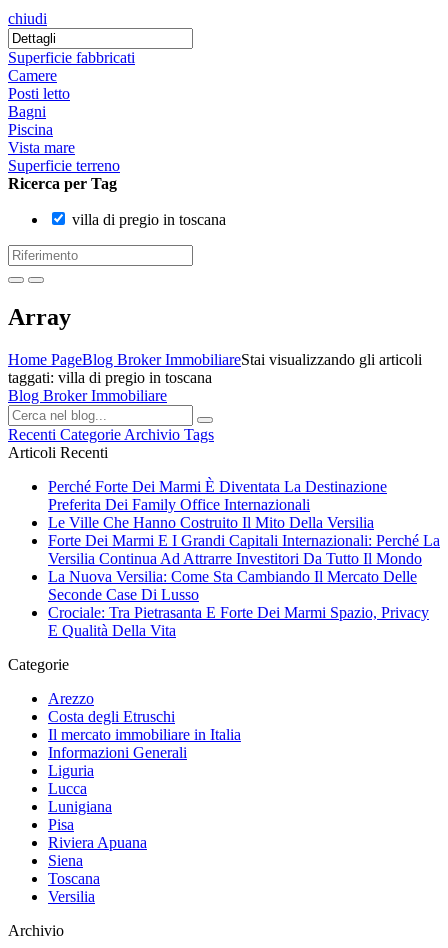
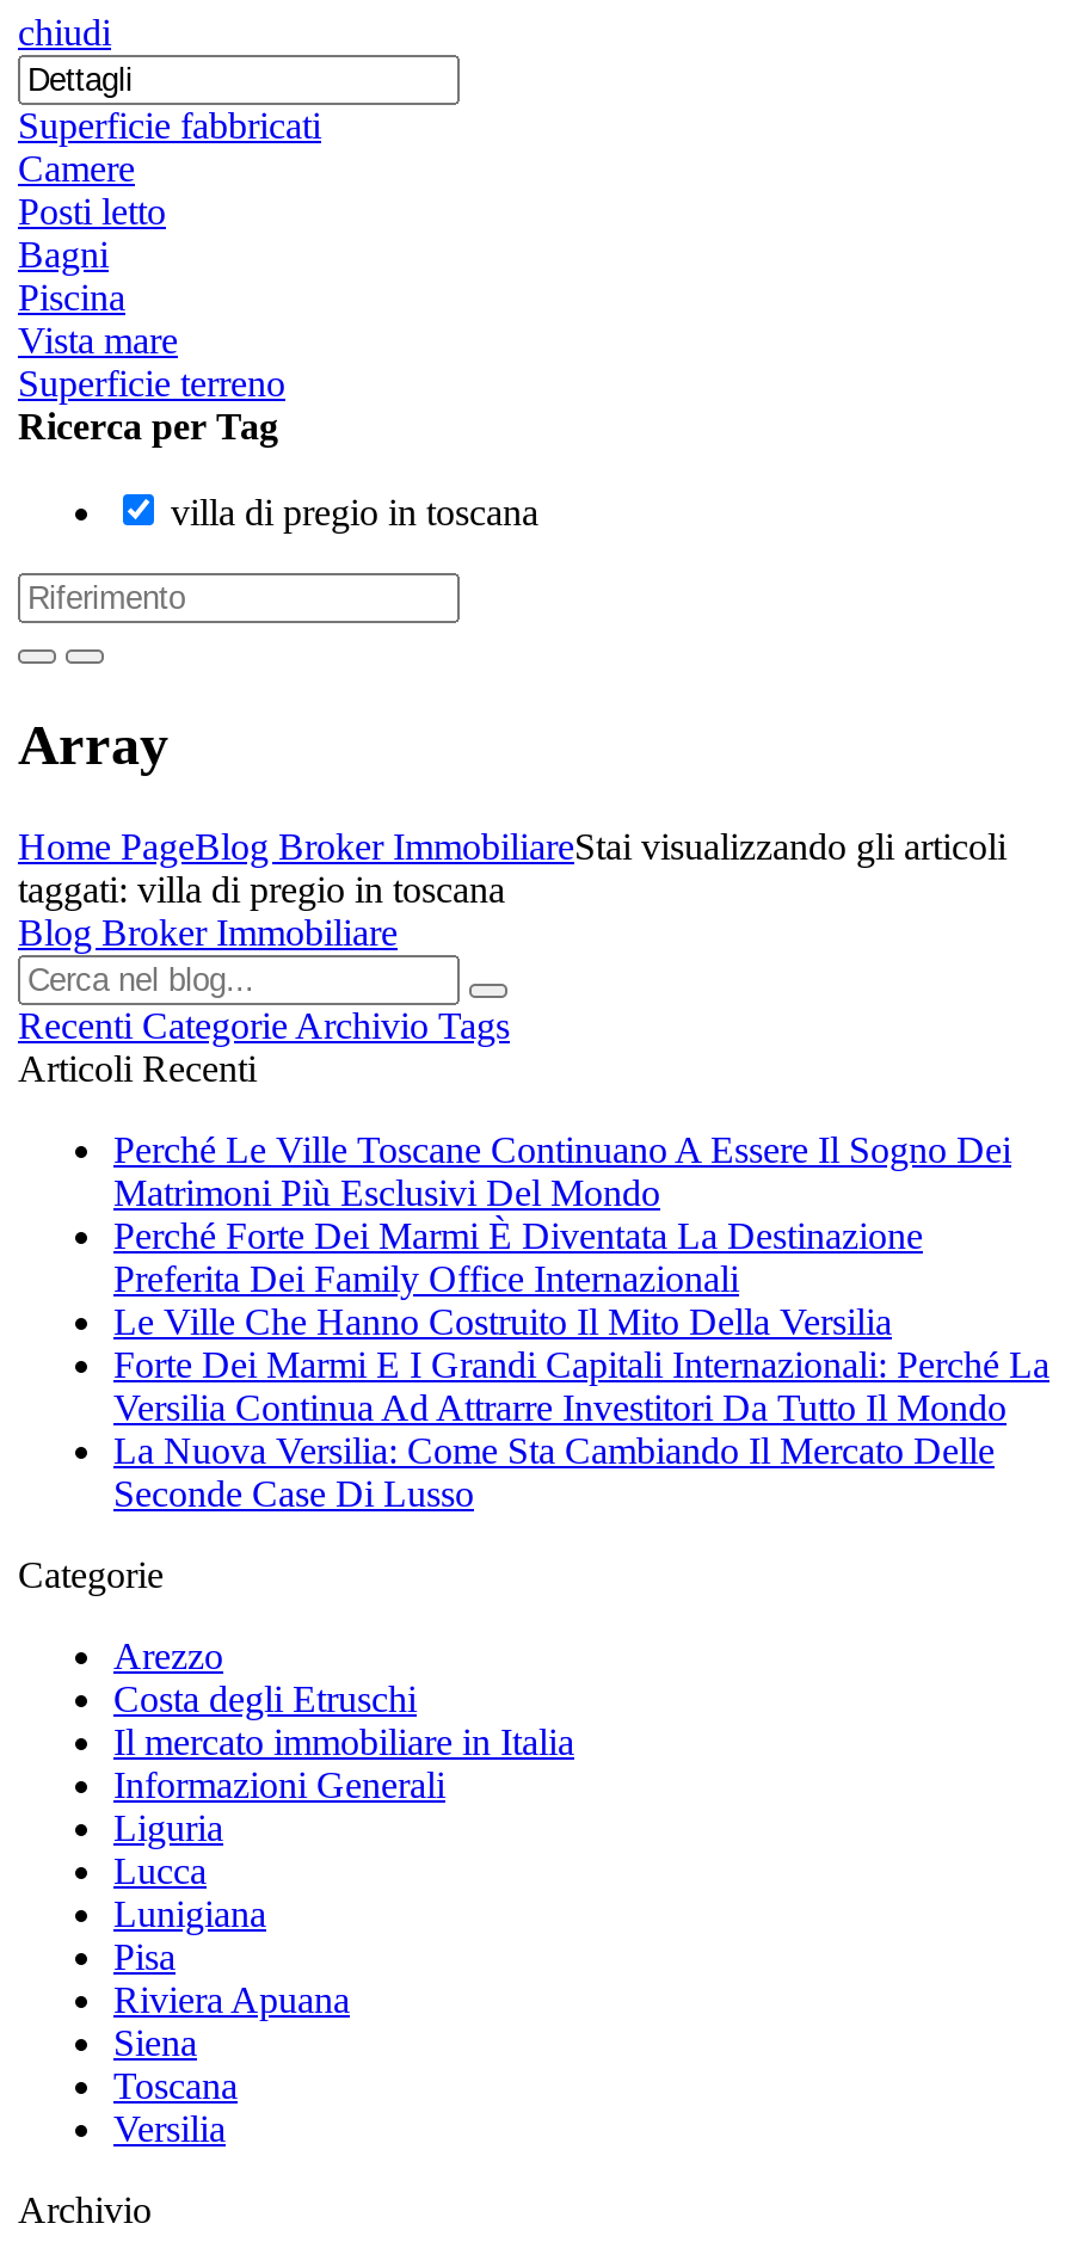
+ Perché Le Ville Toscane Continuano A Essere Il Sogno Dei
+ Matrimoni Più Esclusivi Del Mondo

moved down: Perché Forte Dei Marmi È Diventata La Destinazione | Preferita Dei Family Office Internazionali | Le Ville Che Hanno Costruito Il Mito Della Versilia | Forte Dei Marmi E I Grandi Capitali Internazionali: Perché La | Versilia Continua Ad Attrarre Investitori Da Tutto Il Mondo | La Nuova Versilia: Come Sta Cambiando Il Mercato Delle | Seconde Case Di Lusso

- Crociale: Tra Pietrasanta E Forte Dei Marmi Spazio, Privacy
- E Qualità Della Vita
